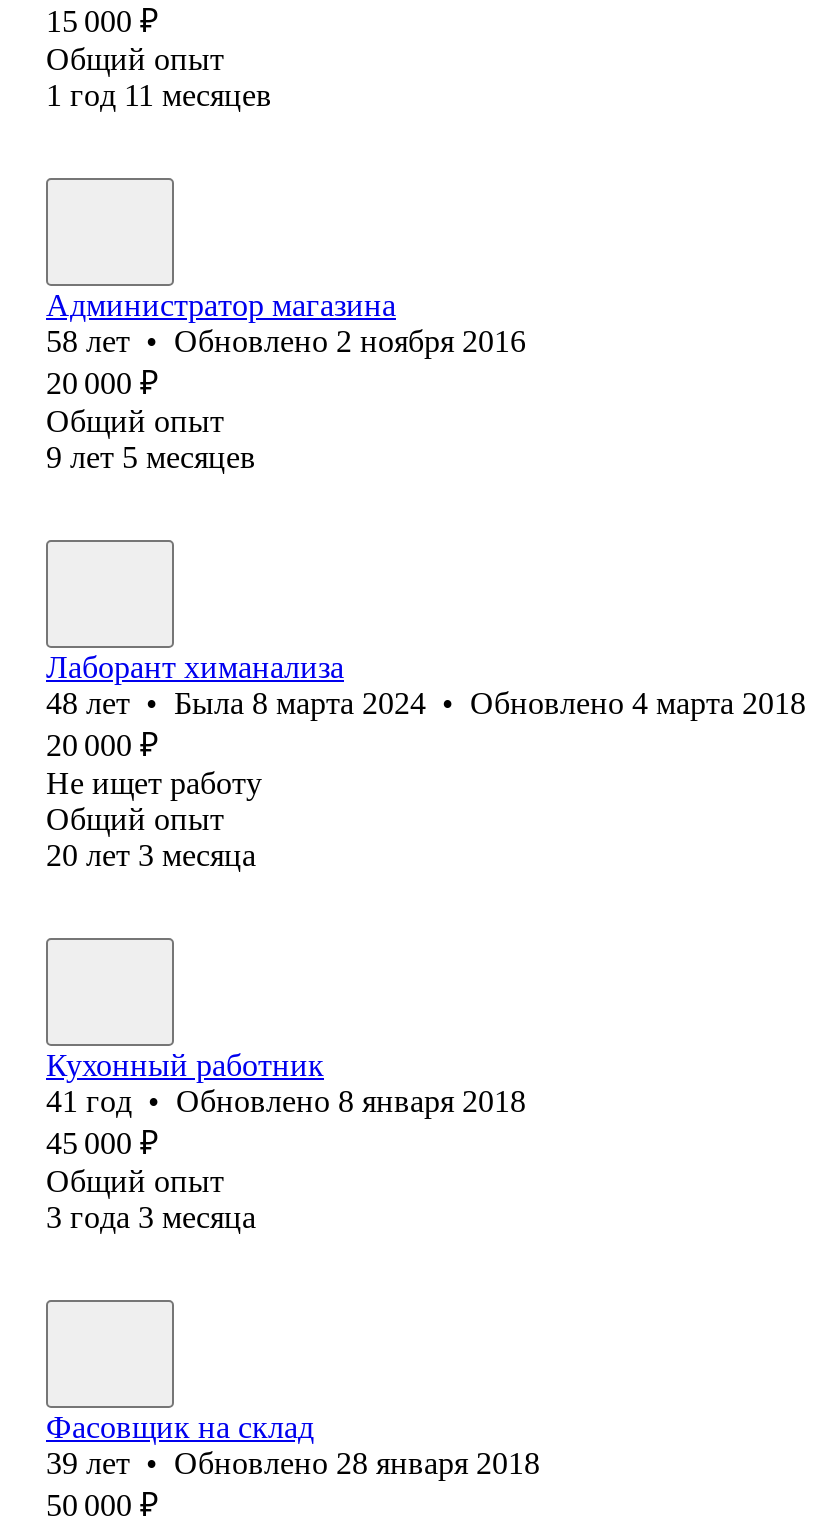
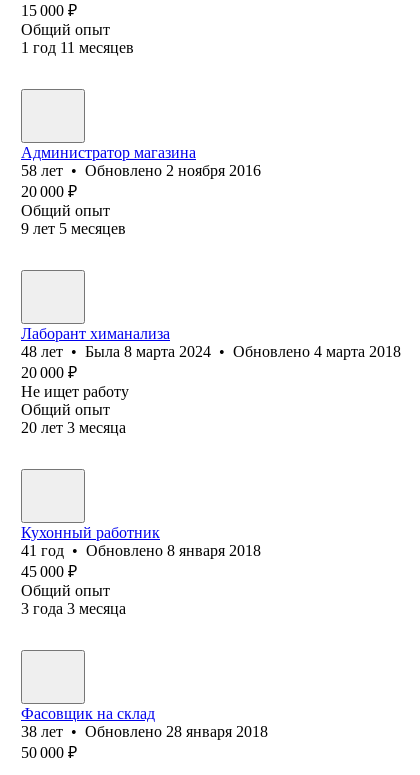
- 39 лет • Обновлено 28 января 2018
+ 38 лет • Обновлено 28 января 2018
